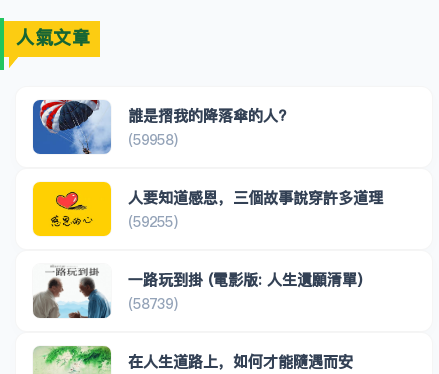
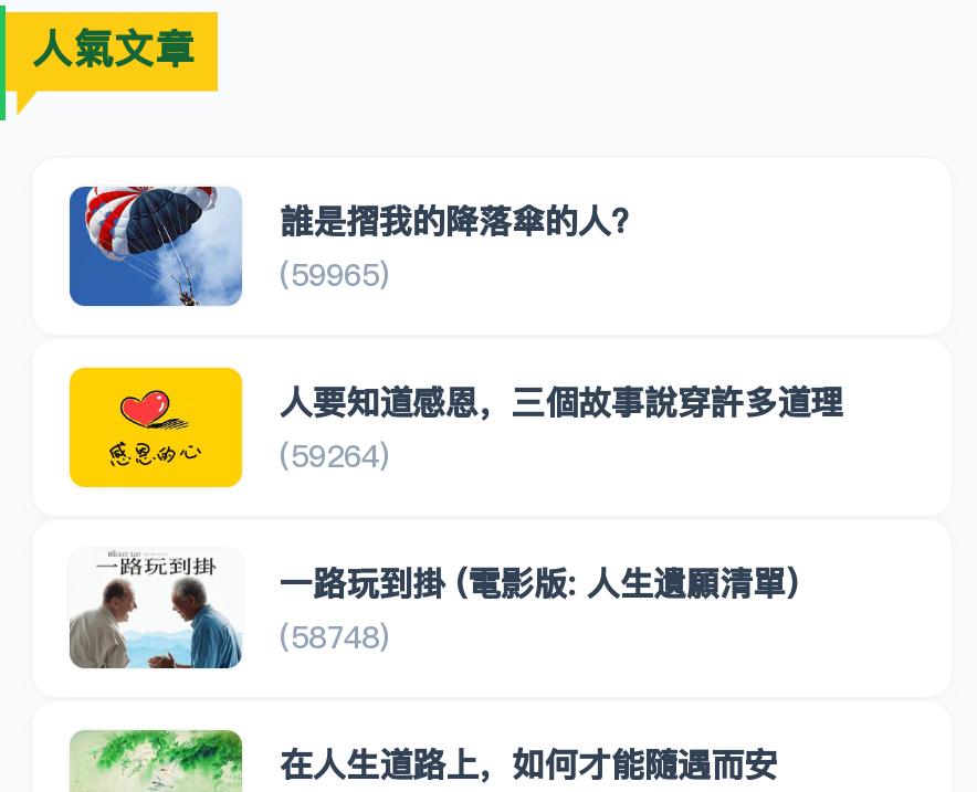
- (59958)
+ (59965)

- (59255)
+ (59264)

- (58739)
+ (58748)
